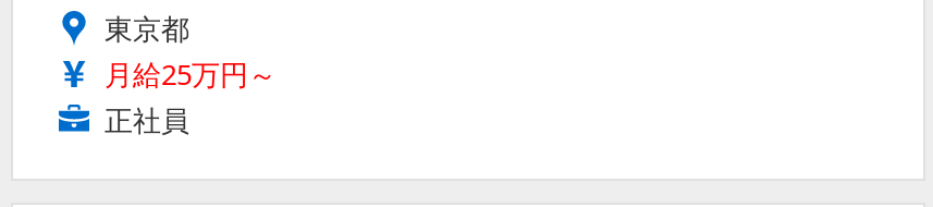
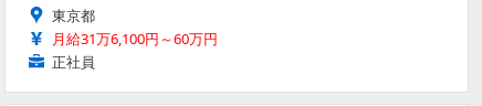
- 月給25万円～
+ 月給31万6,100円～60万円
